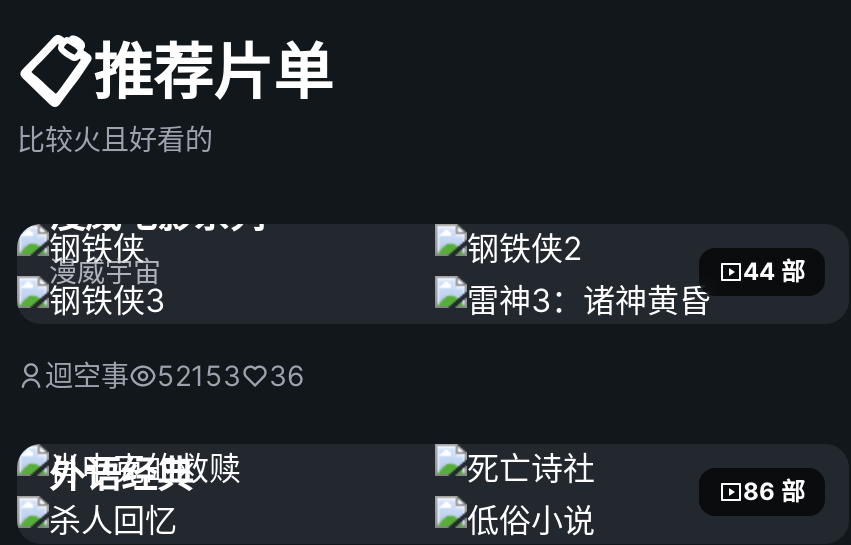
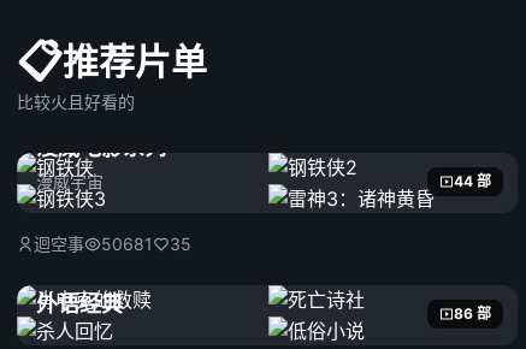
- 52153
+ 50681

- 36
+ 35
